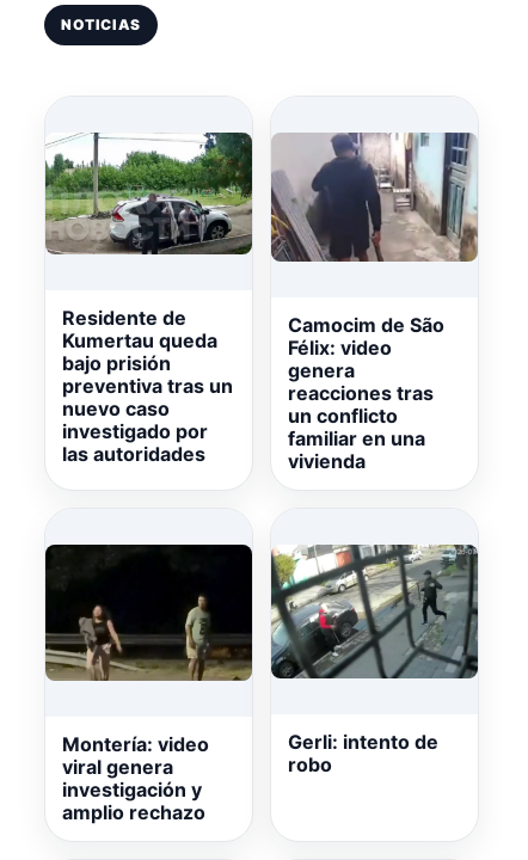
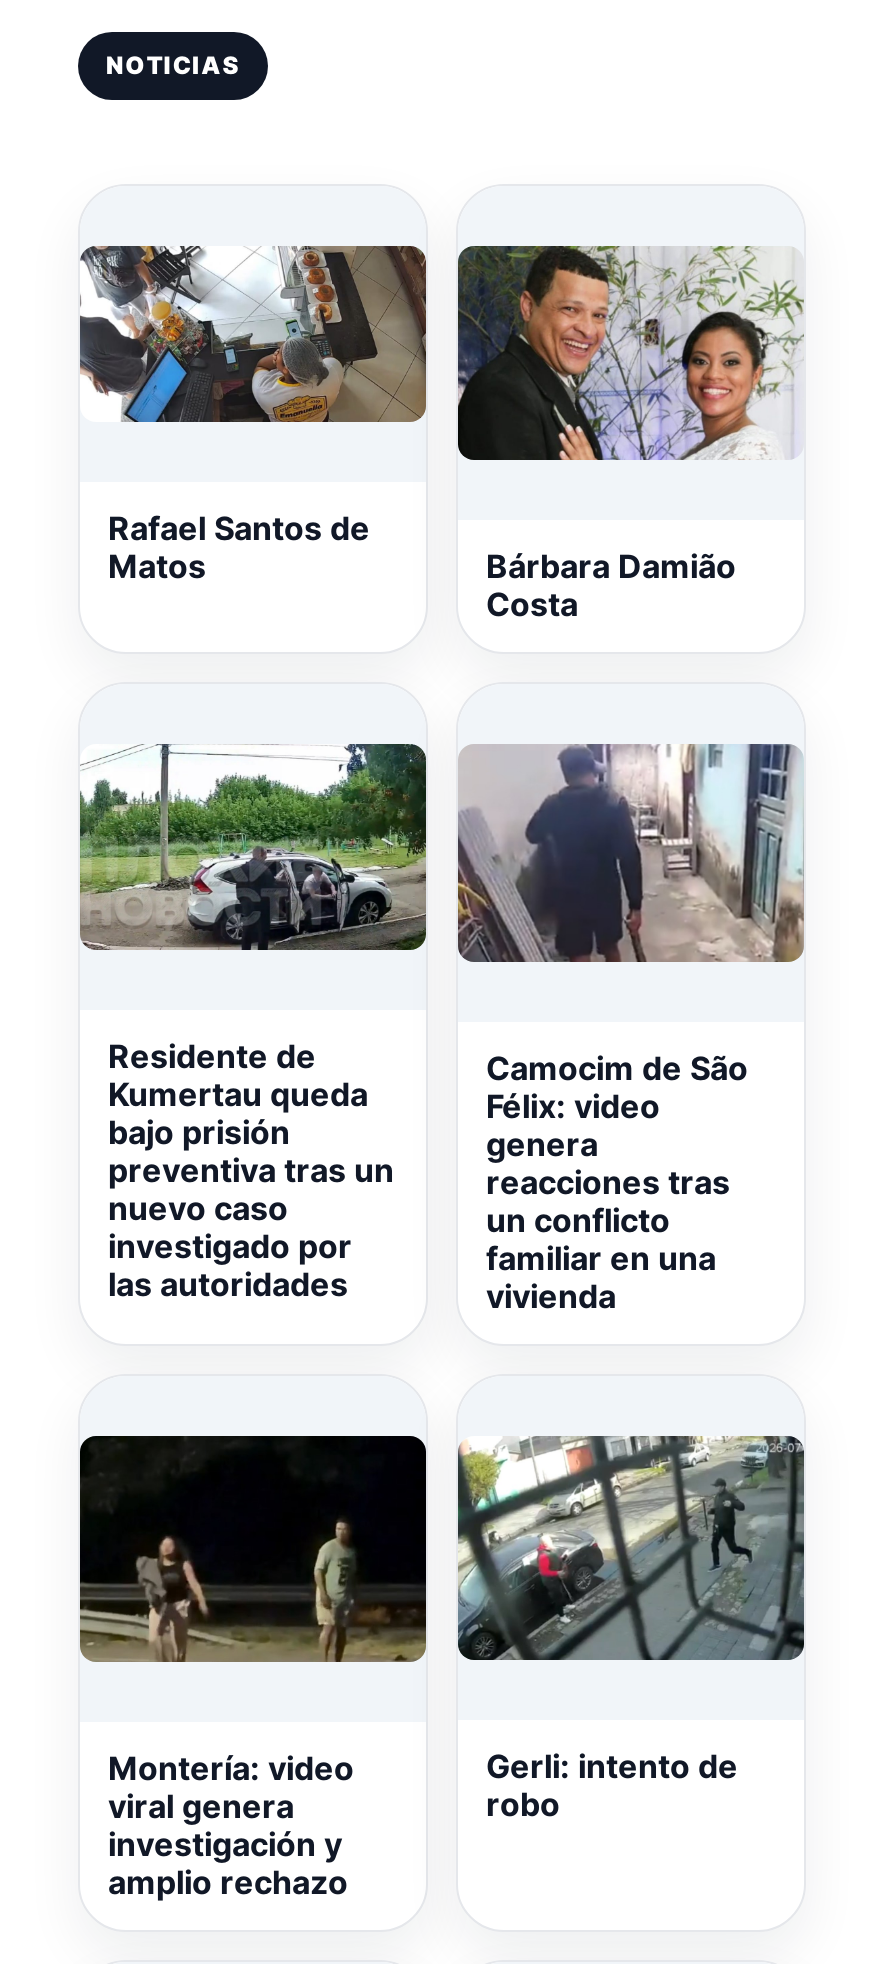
+ [image]

+ [image]
+ Rafael Santos de
+ Matos
+ Bárbara Damião
+ Costa
